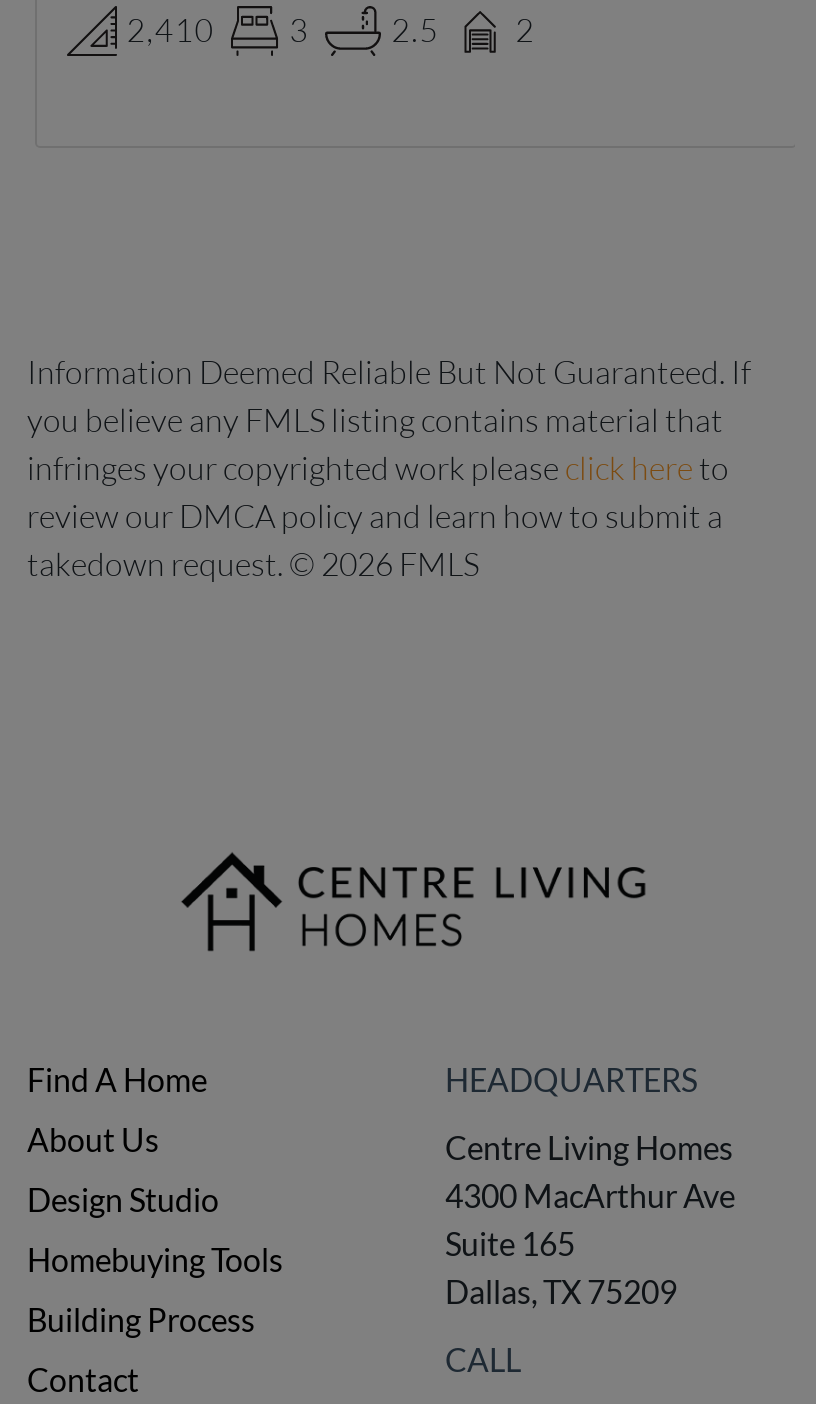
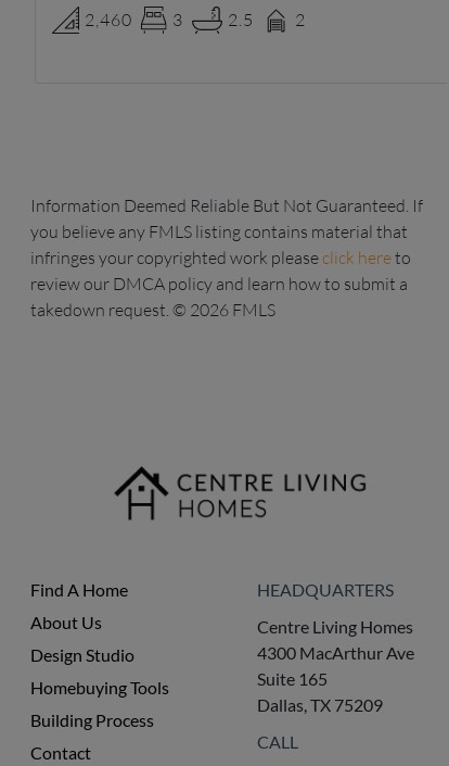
- 2,410 3
+ 2,460 3
